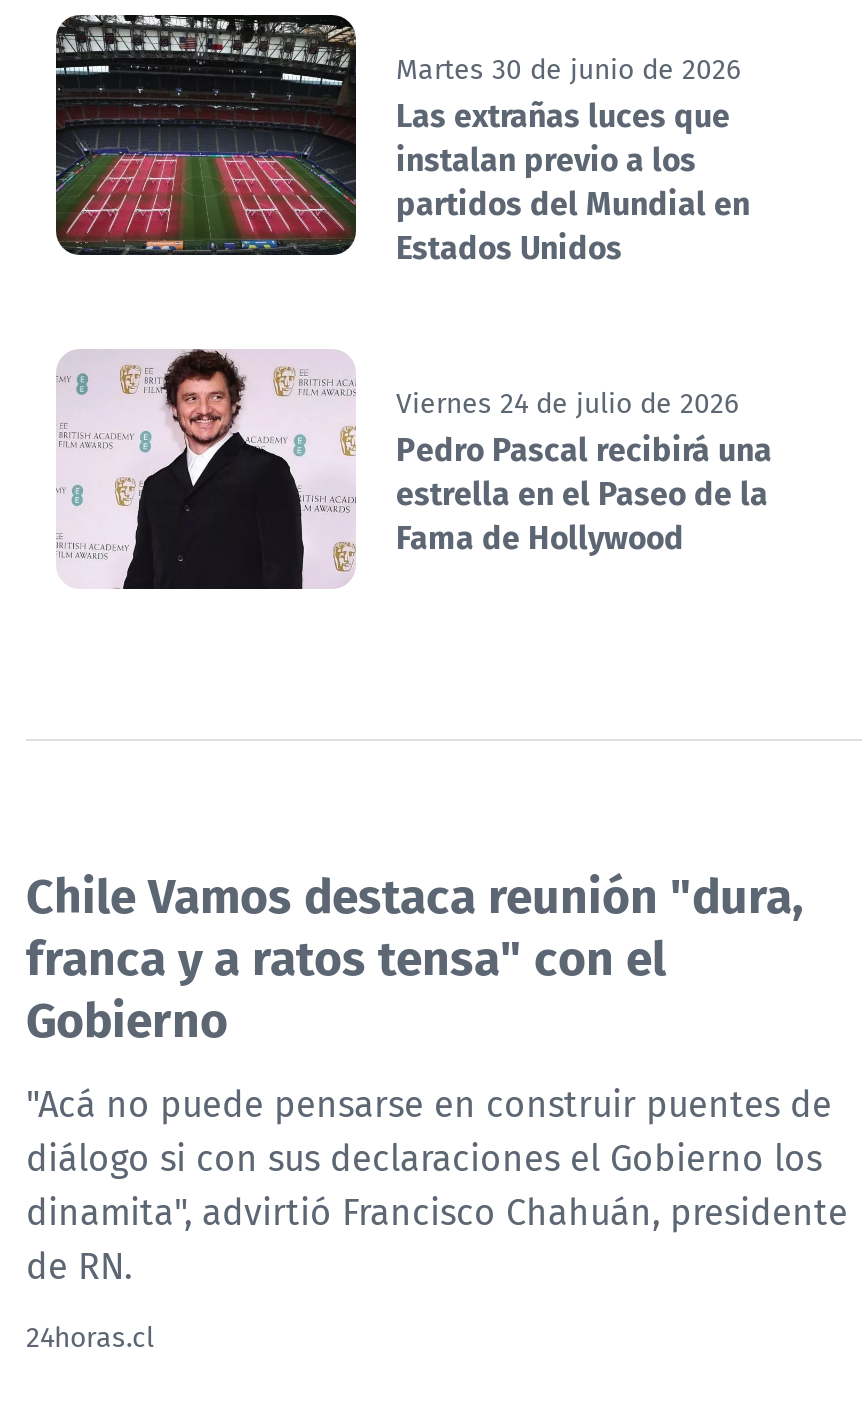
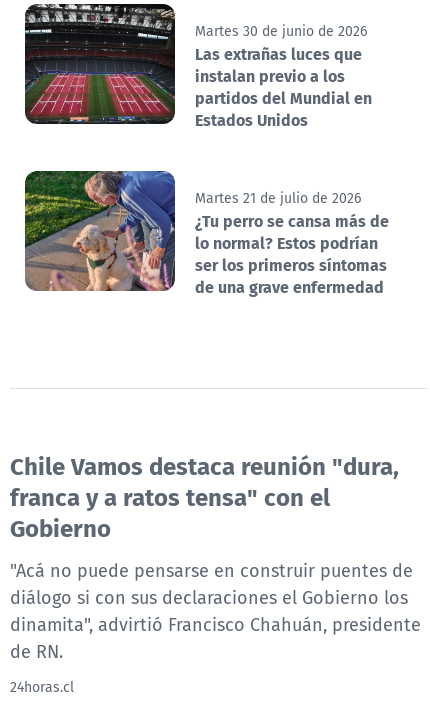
- [image]
- Viernes 24 de julio de 2026
- Pedro Pascal recibirá una
- estrella en el Paseo de la
- Fama de Hollywood
+ [image]
+ Martes 21 de julio de 2026
+ ¿Tu perro se cansa más de
+ lo normal? Estos podrían
+ ser los primeros síntomas
+ de una grave enfermedad
